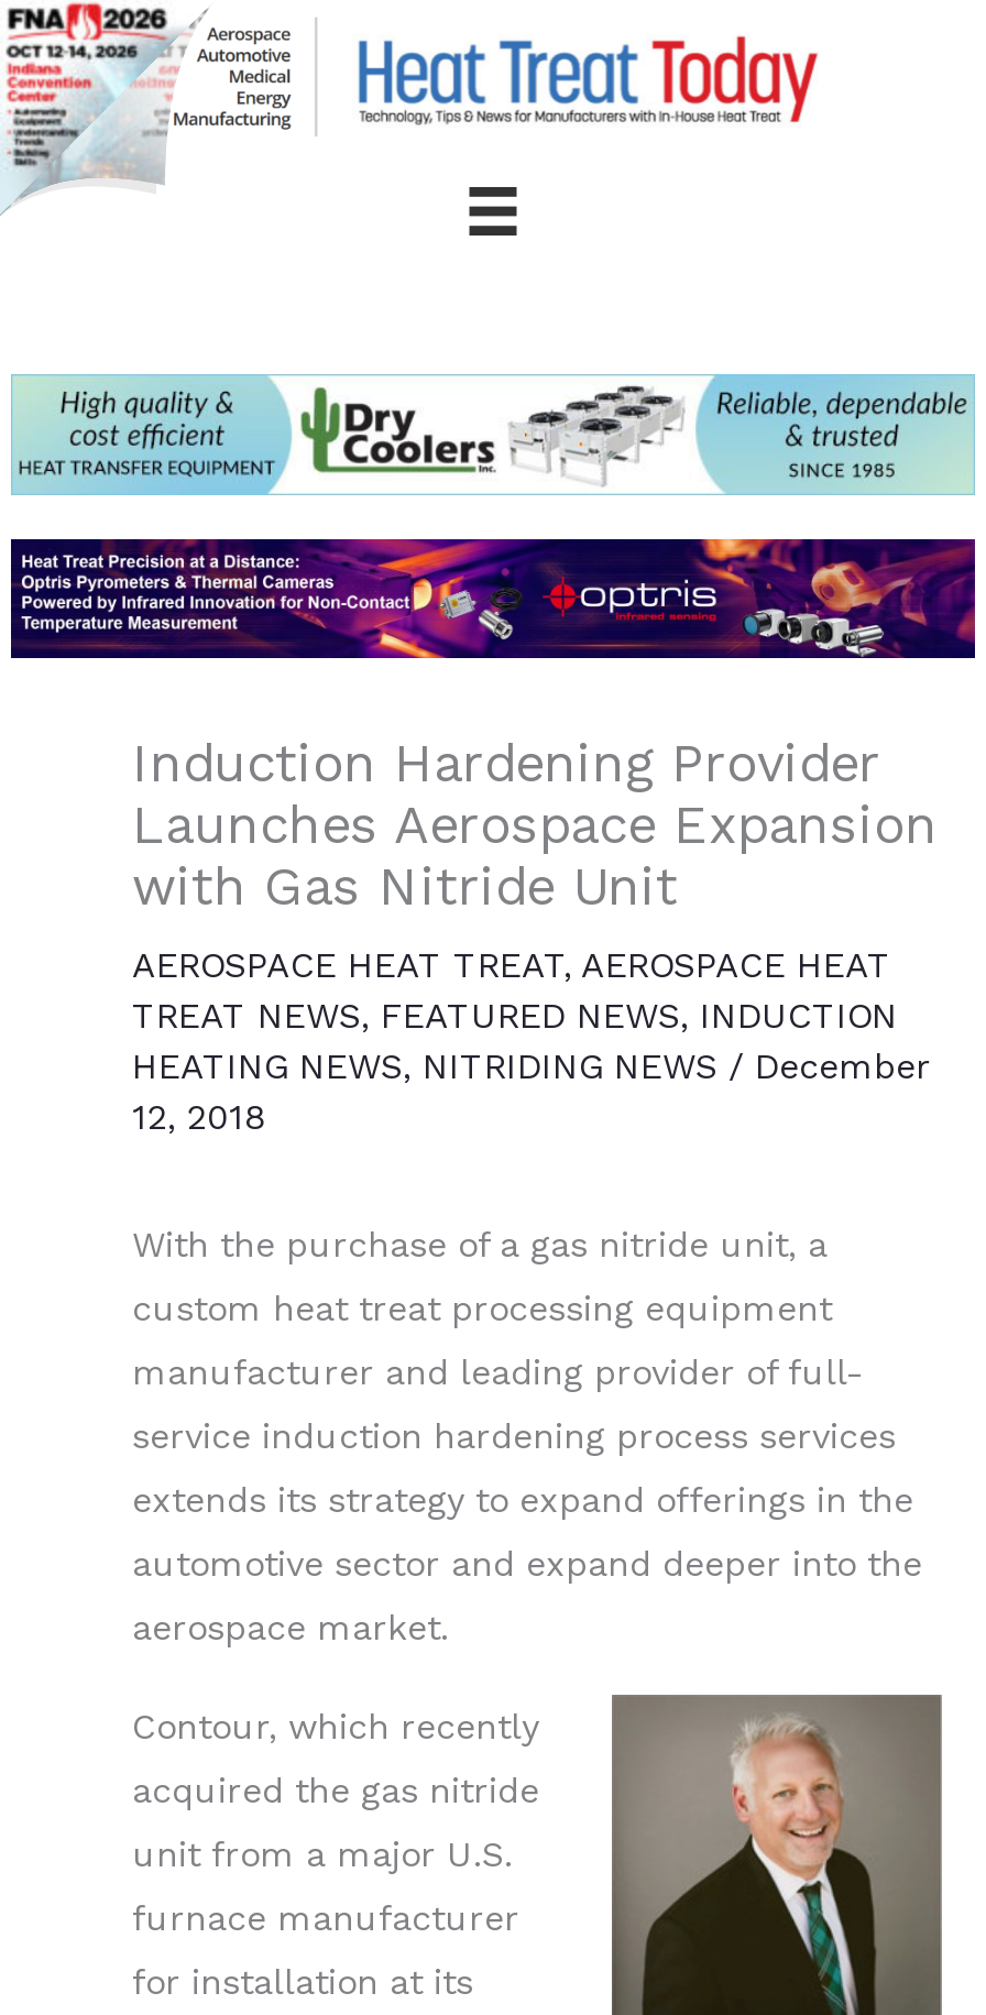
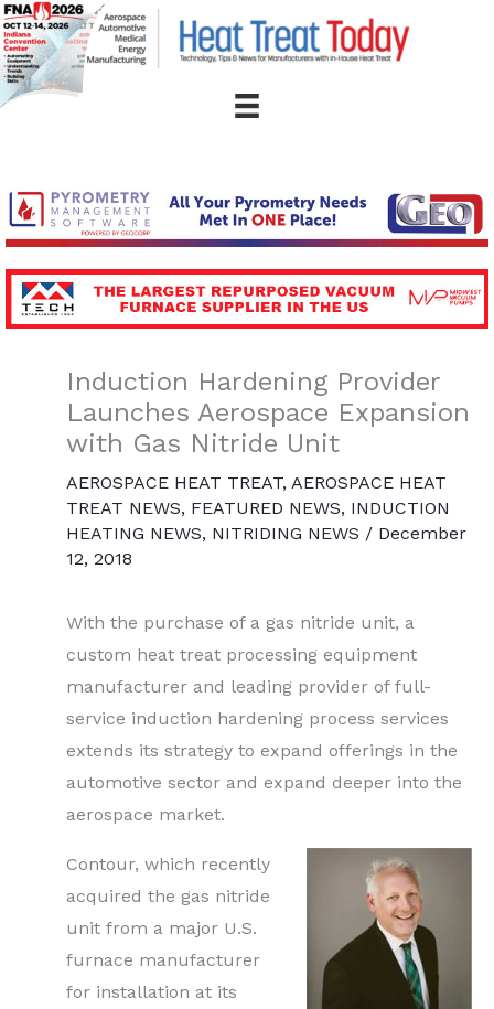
- [image]
+ [image]

- [image]
+ [image]
